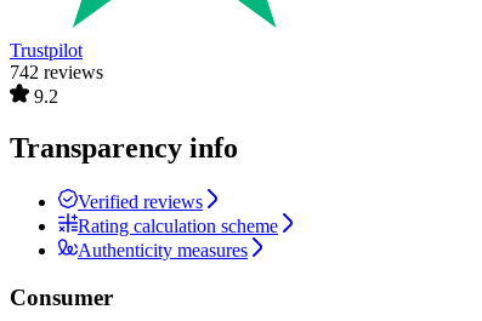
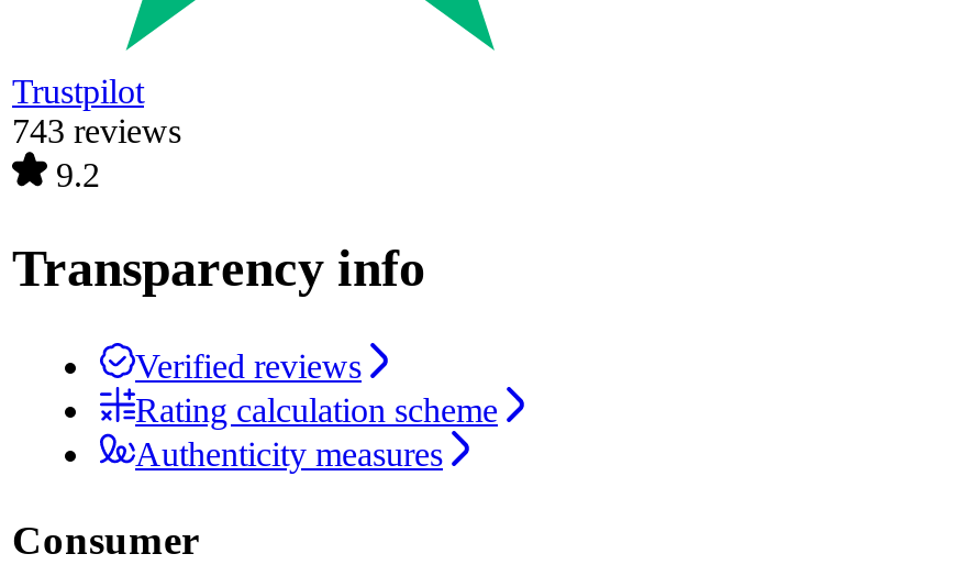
- 742 reviews
+ 743 reviews
